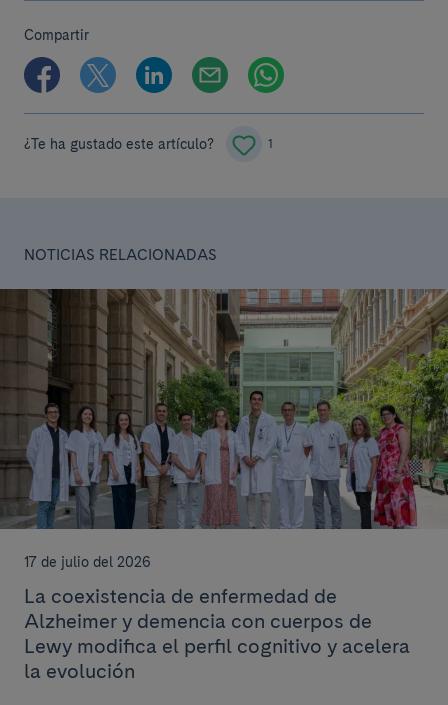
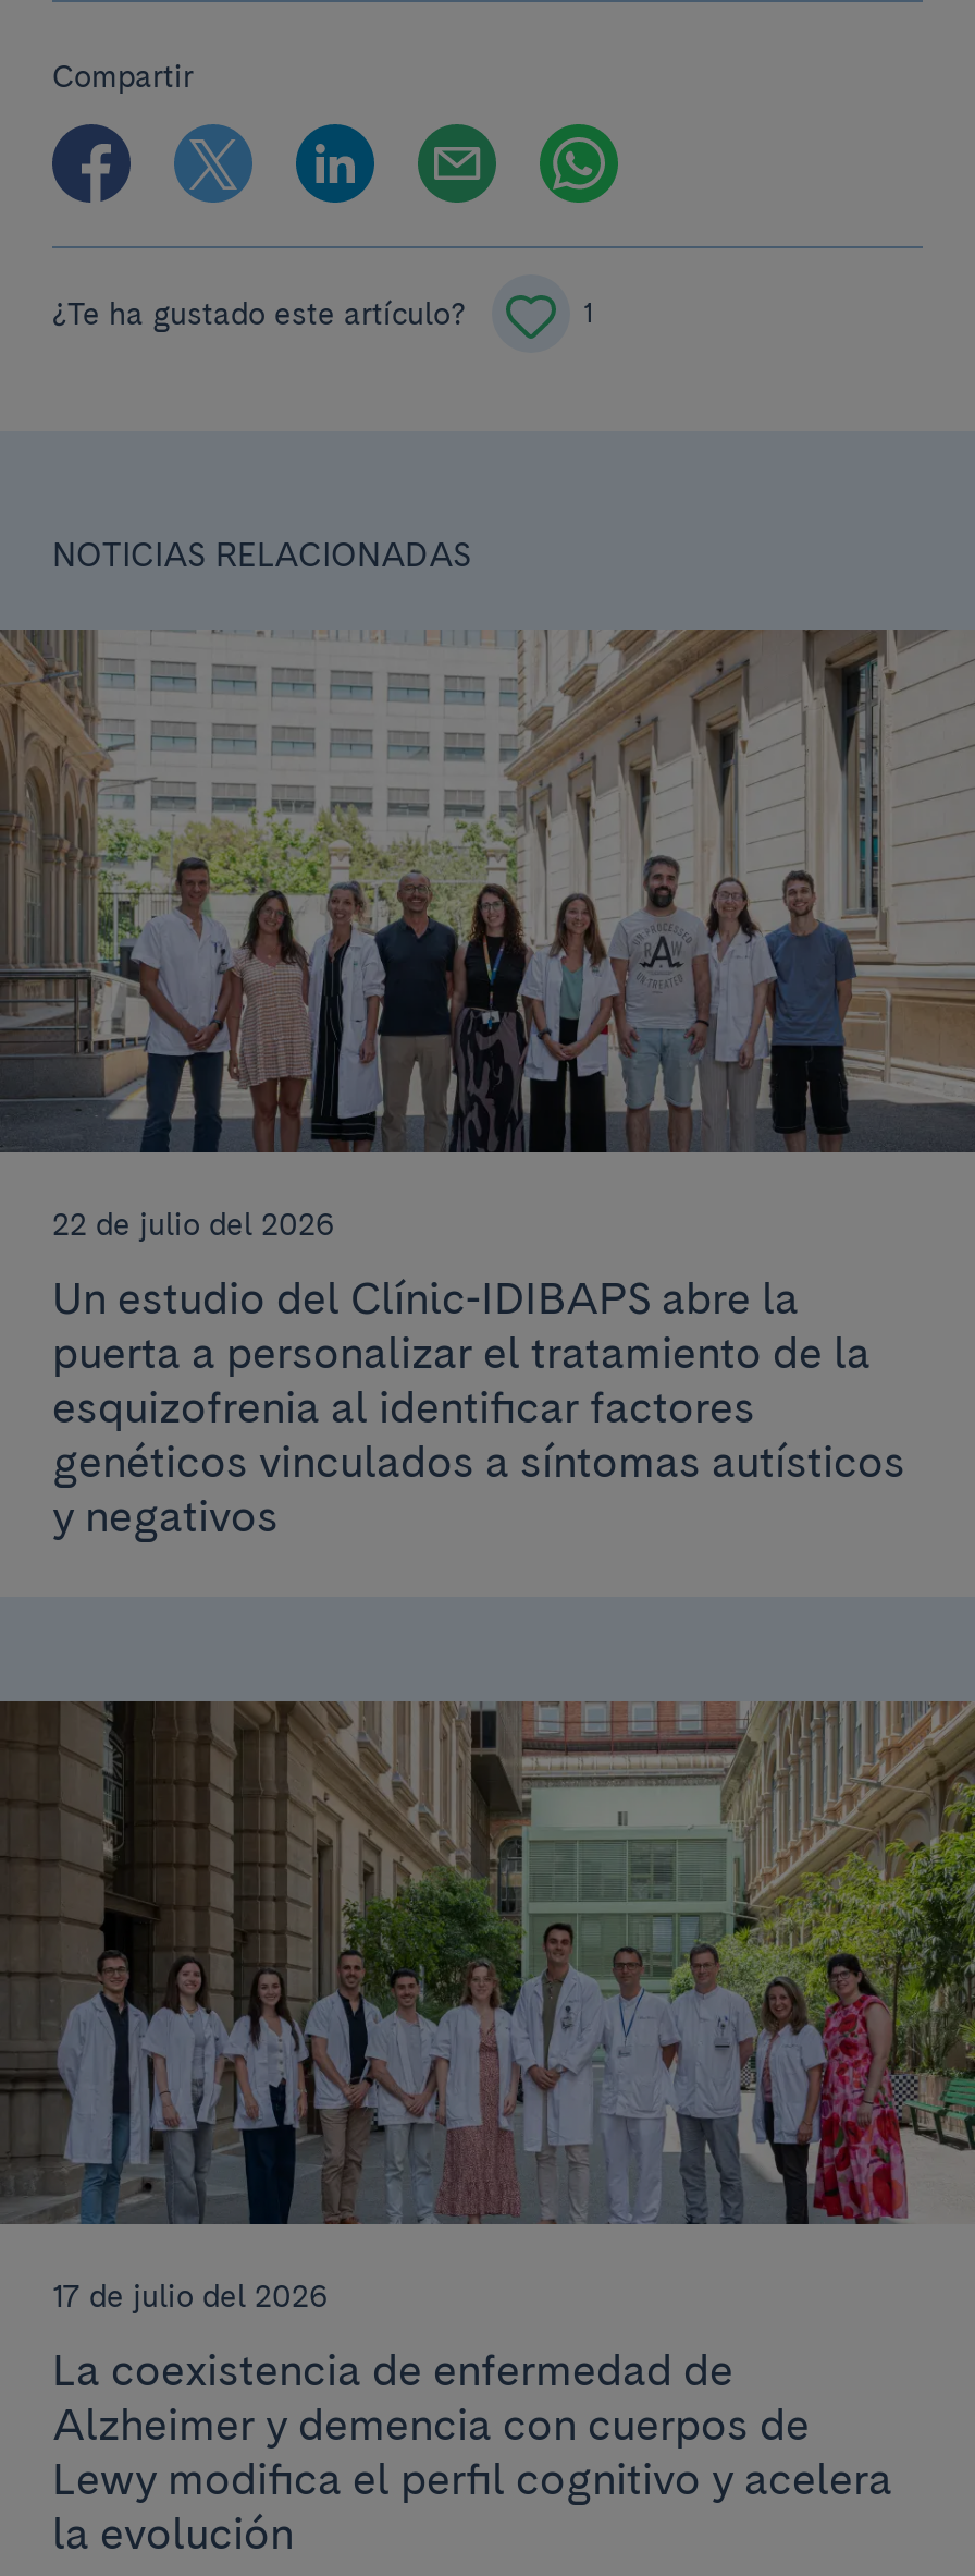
+ [image]
+ 22 de julio del 2026
+ Un estudio del Clínic-IDIBAPS abre la
+ puerta a personalizar el tratamiento de la
+ esquizofrenia al identificar factores
+ genéticos vinculados a síntomas autísticos
+ y negativos
